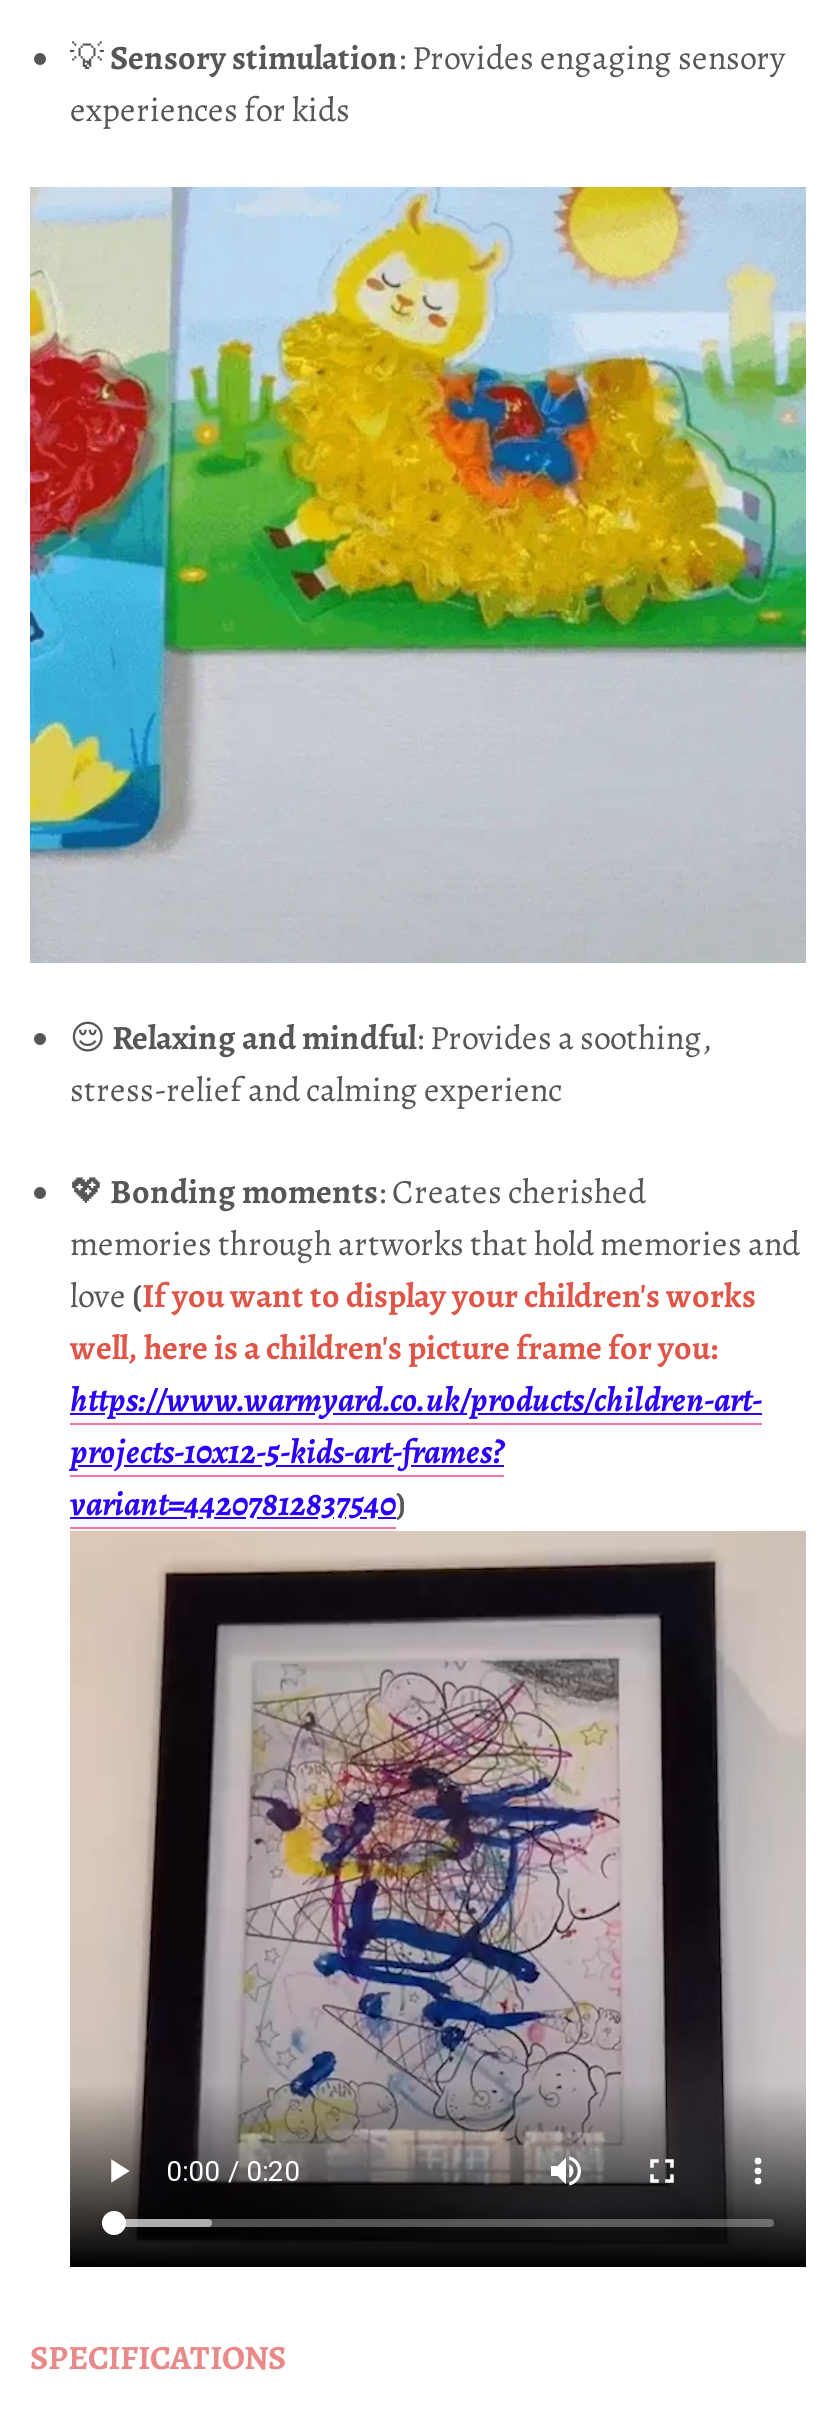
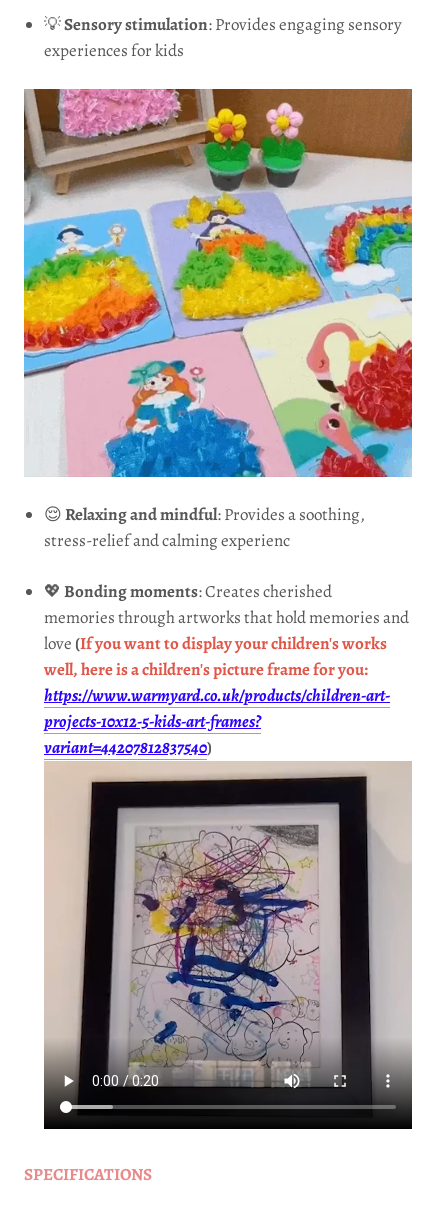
- [image]
+ [image]
